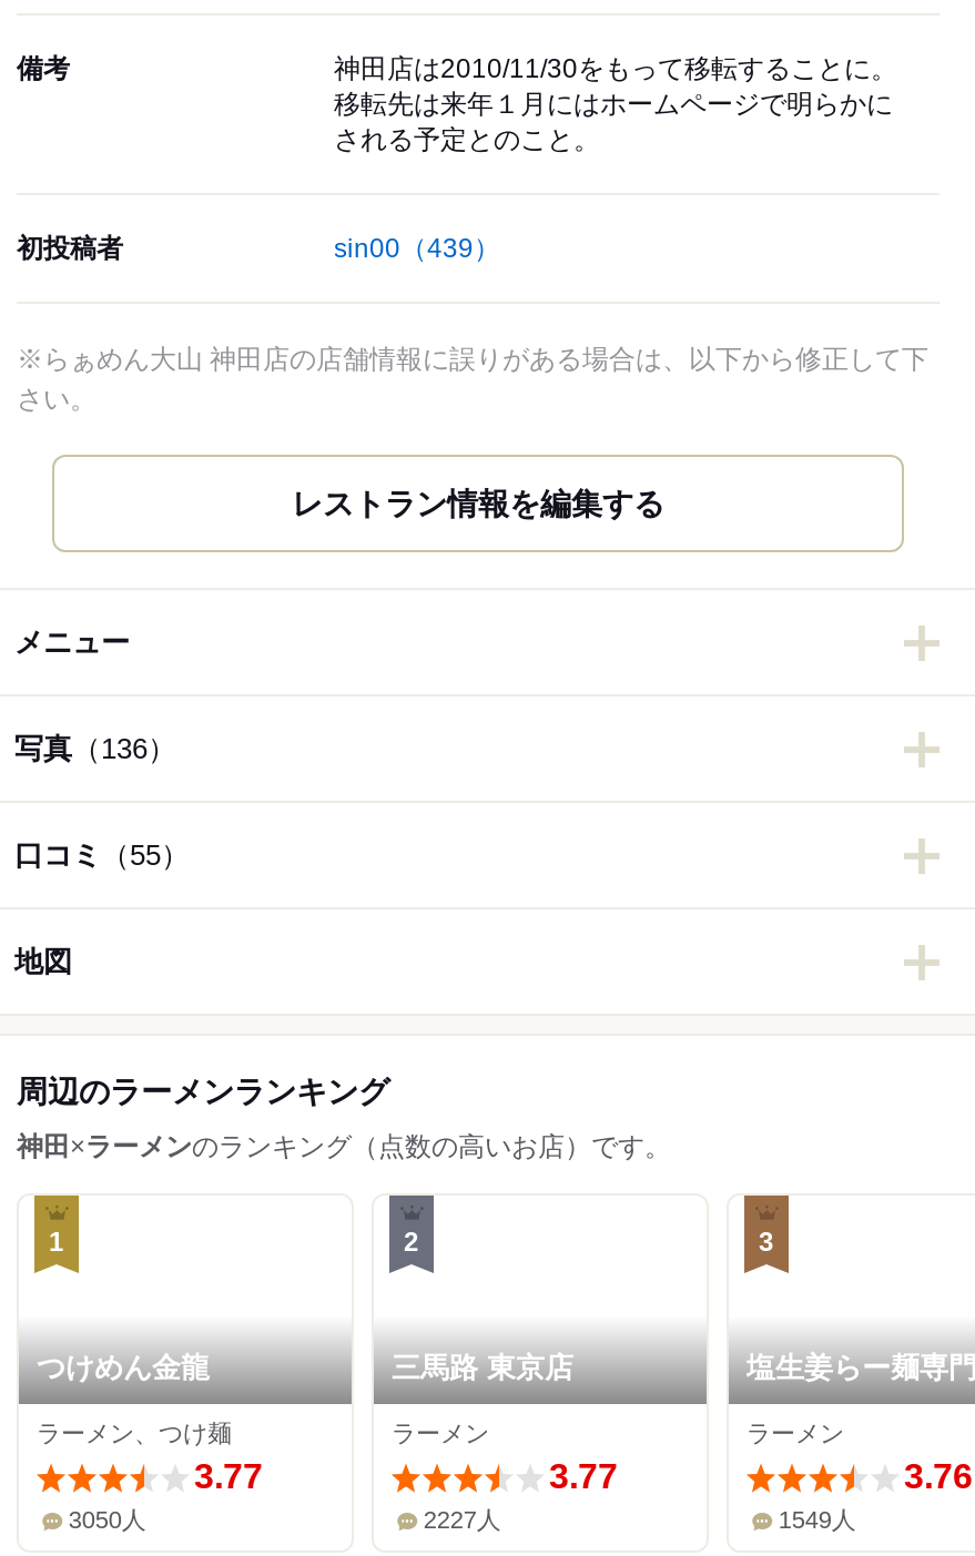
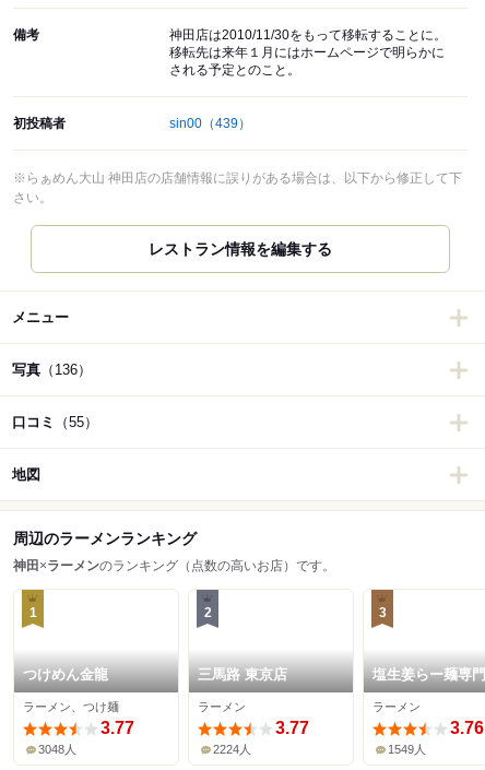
- 3050人
+ 3048人

- 2227人
+ 2224人
